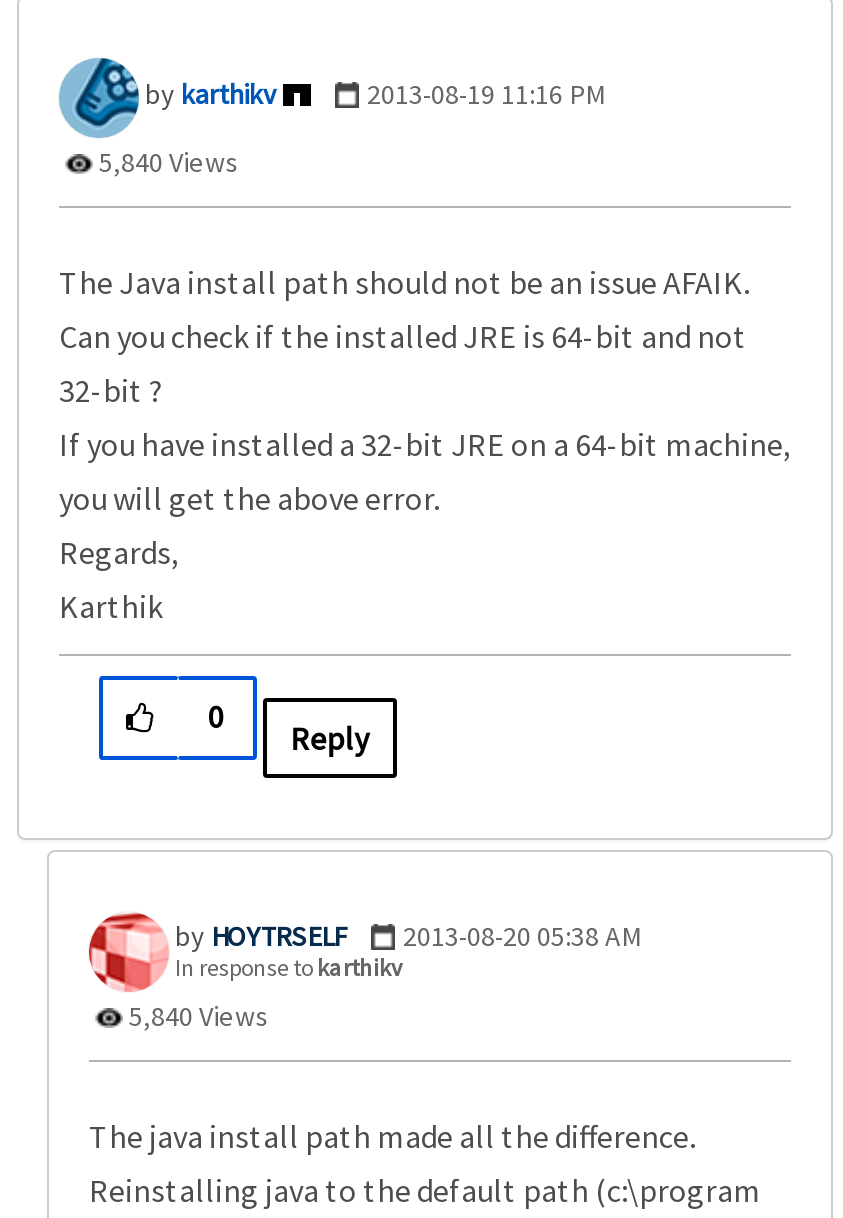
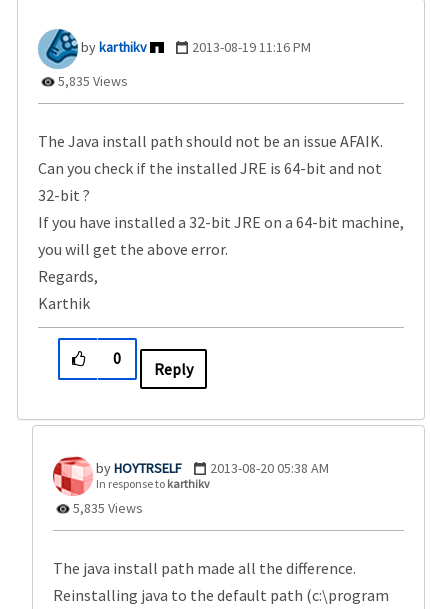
- 5,840 Views
+ 5,835 Views

- 5,840 Views
+ 5,835 Views
